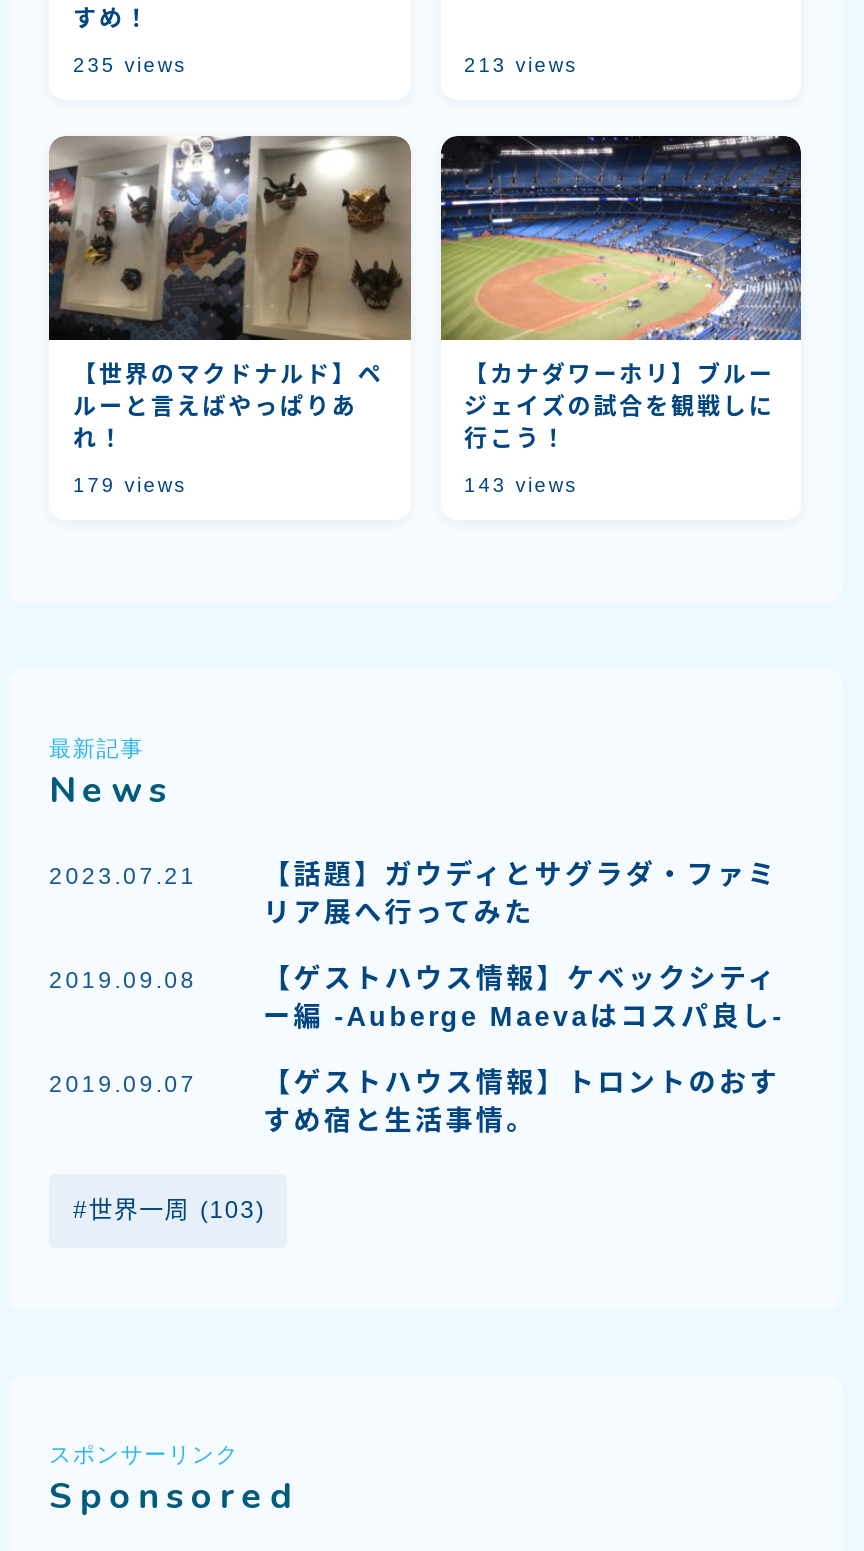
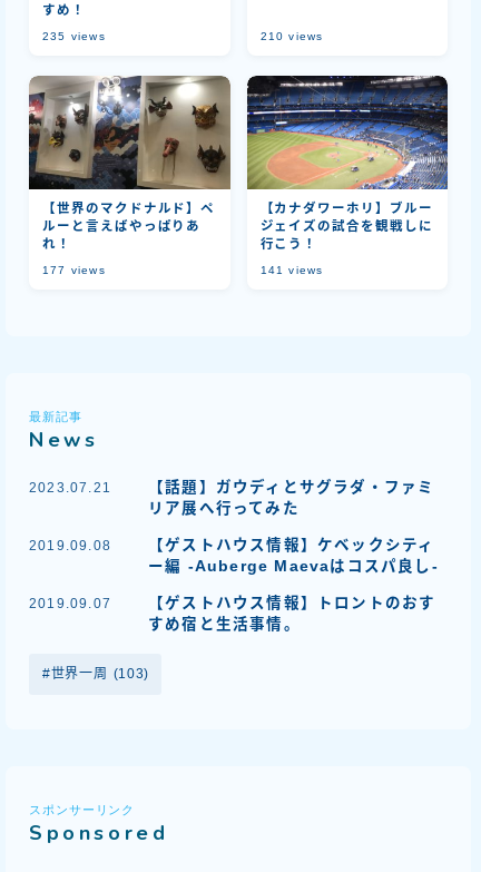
- 213 views
+ 210 views

- 179 views
+ 177 views

- 143 views
+ 141 views
